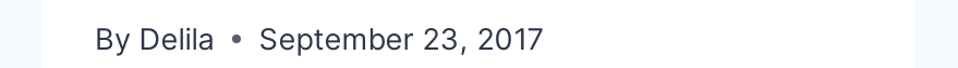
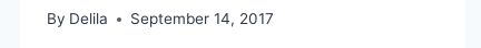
- By Delila September 23, 2017
+ By Delila September 14, 2017
